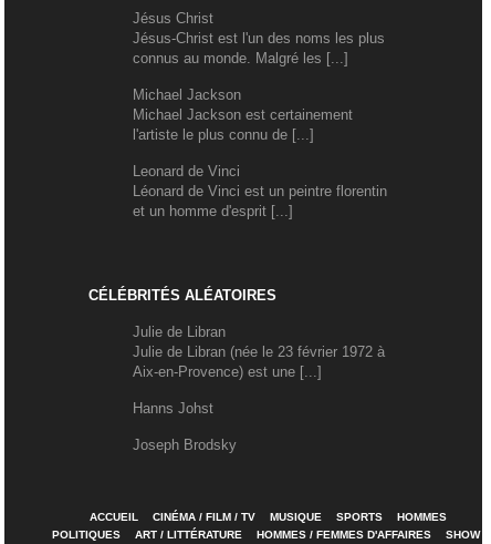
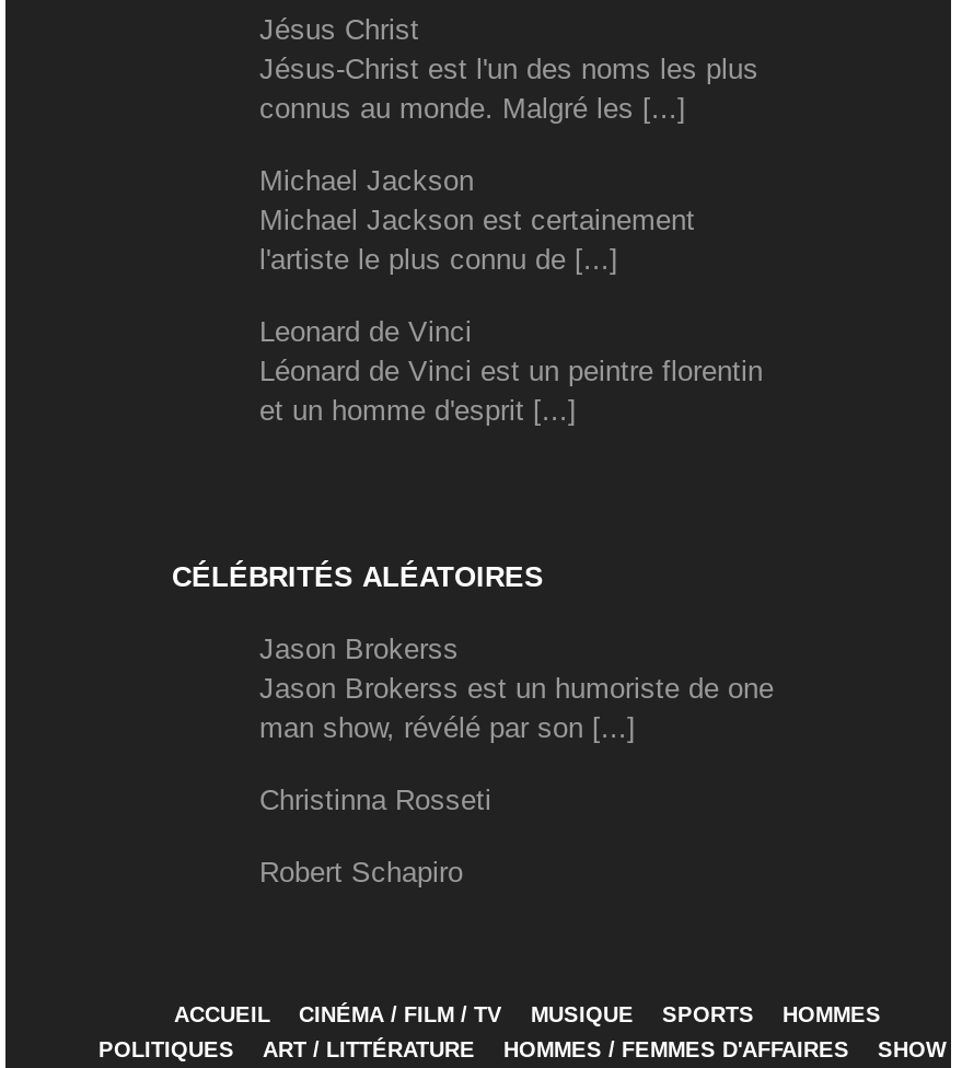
- Julie de Libran
- Julie de Libran (née le 23 février 1972 à
- Aix-en-Provence) est une [...]
+ Jason Brokerss
+ Jason Brokerss est un humoriste de one
+ man show, révélé par son [...]

- Hanns Johst
+ Christinna Rosseti

- Joseph Brodsky
+ Robert Schapiro
